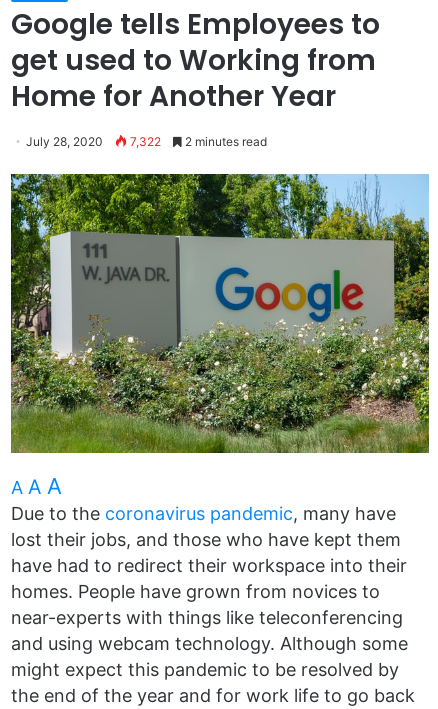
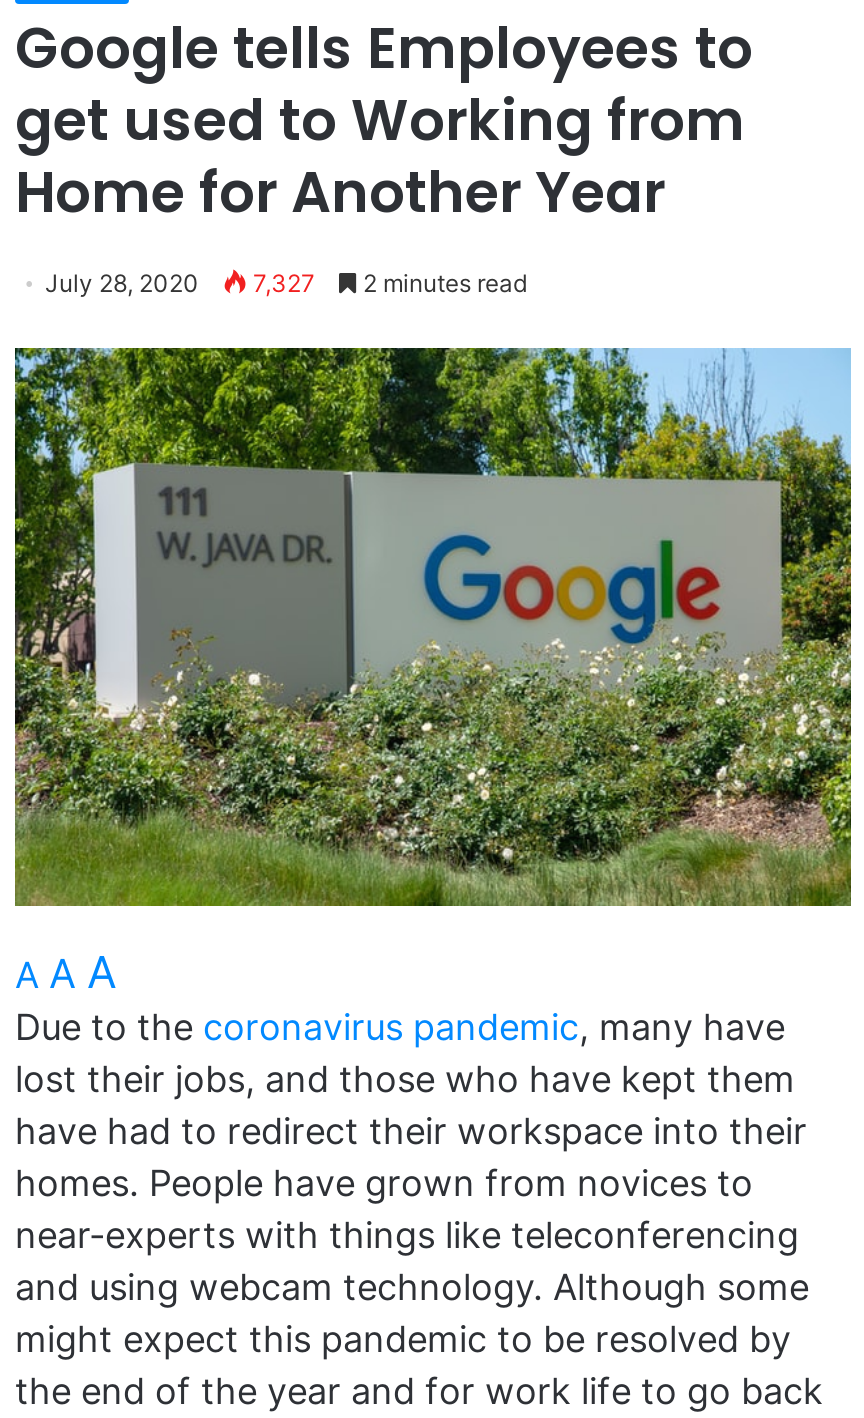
- July 28, 2020 7,322 2 minutes read
+ July 28, 2020 7,327 2 minutes read
